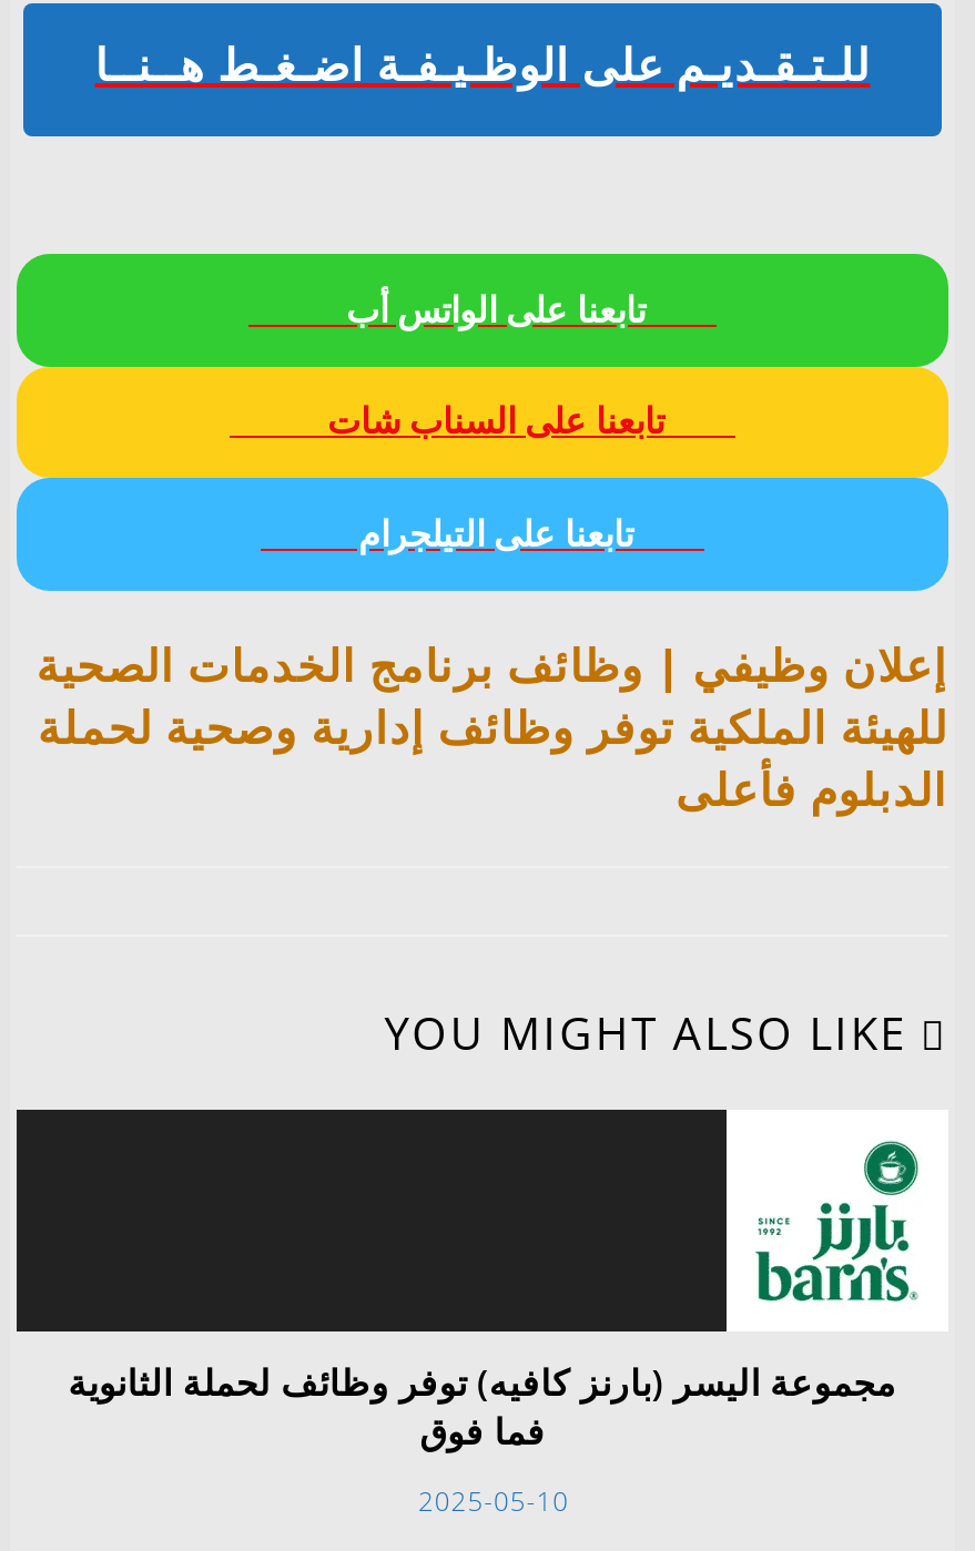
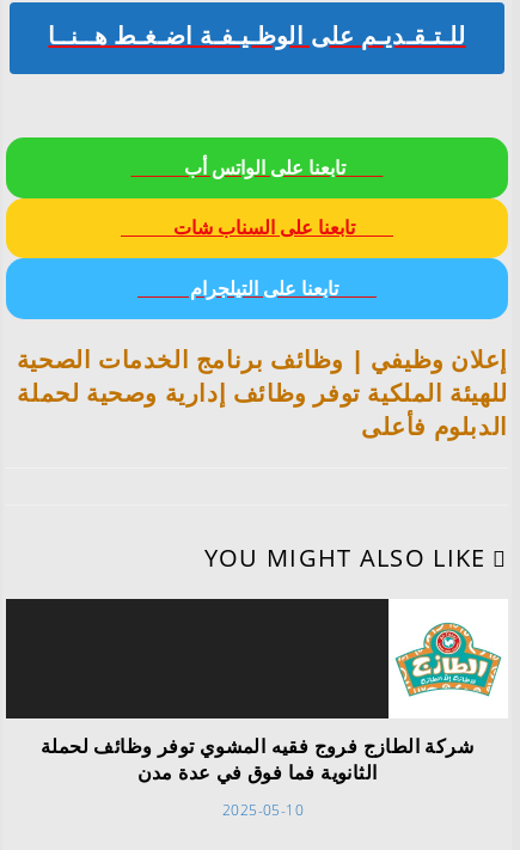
- [image]
- مجموعة اليسر (بارنز كافيه) توفر وظائف لحملة الثانوية
- فما فوق
+ [image]
+ شركة الطازج فروج فقيه المشوي توفر وظائف لحملة
+ الثانوية فما فوق في عدة مدن
